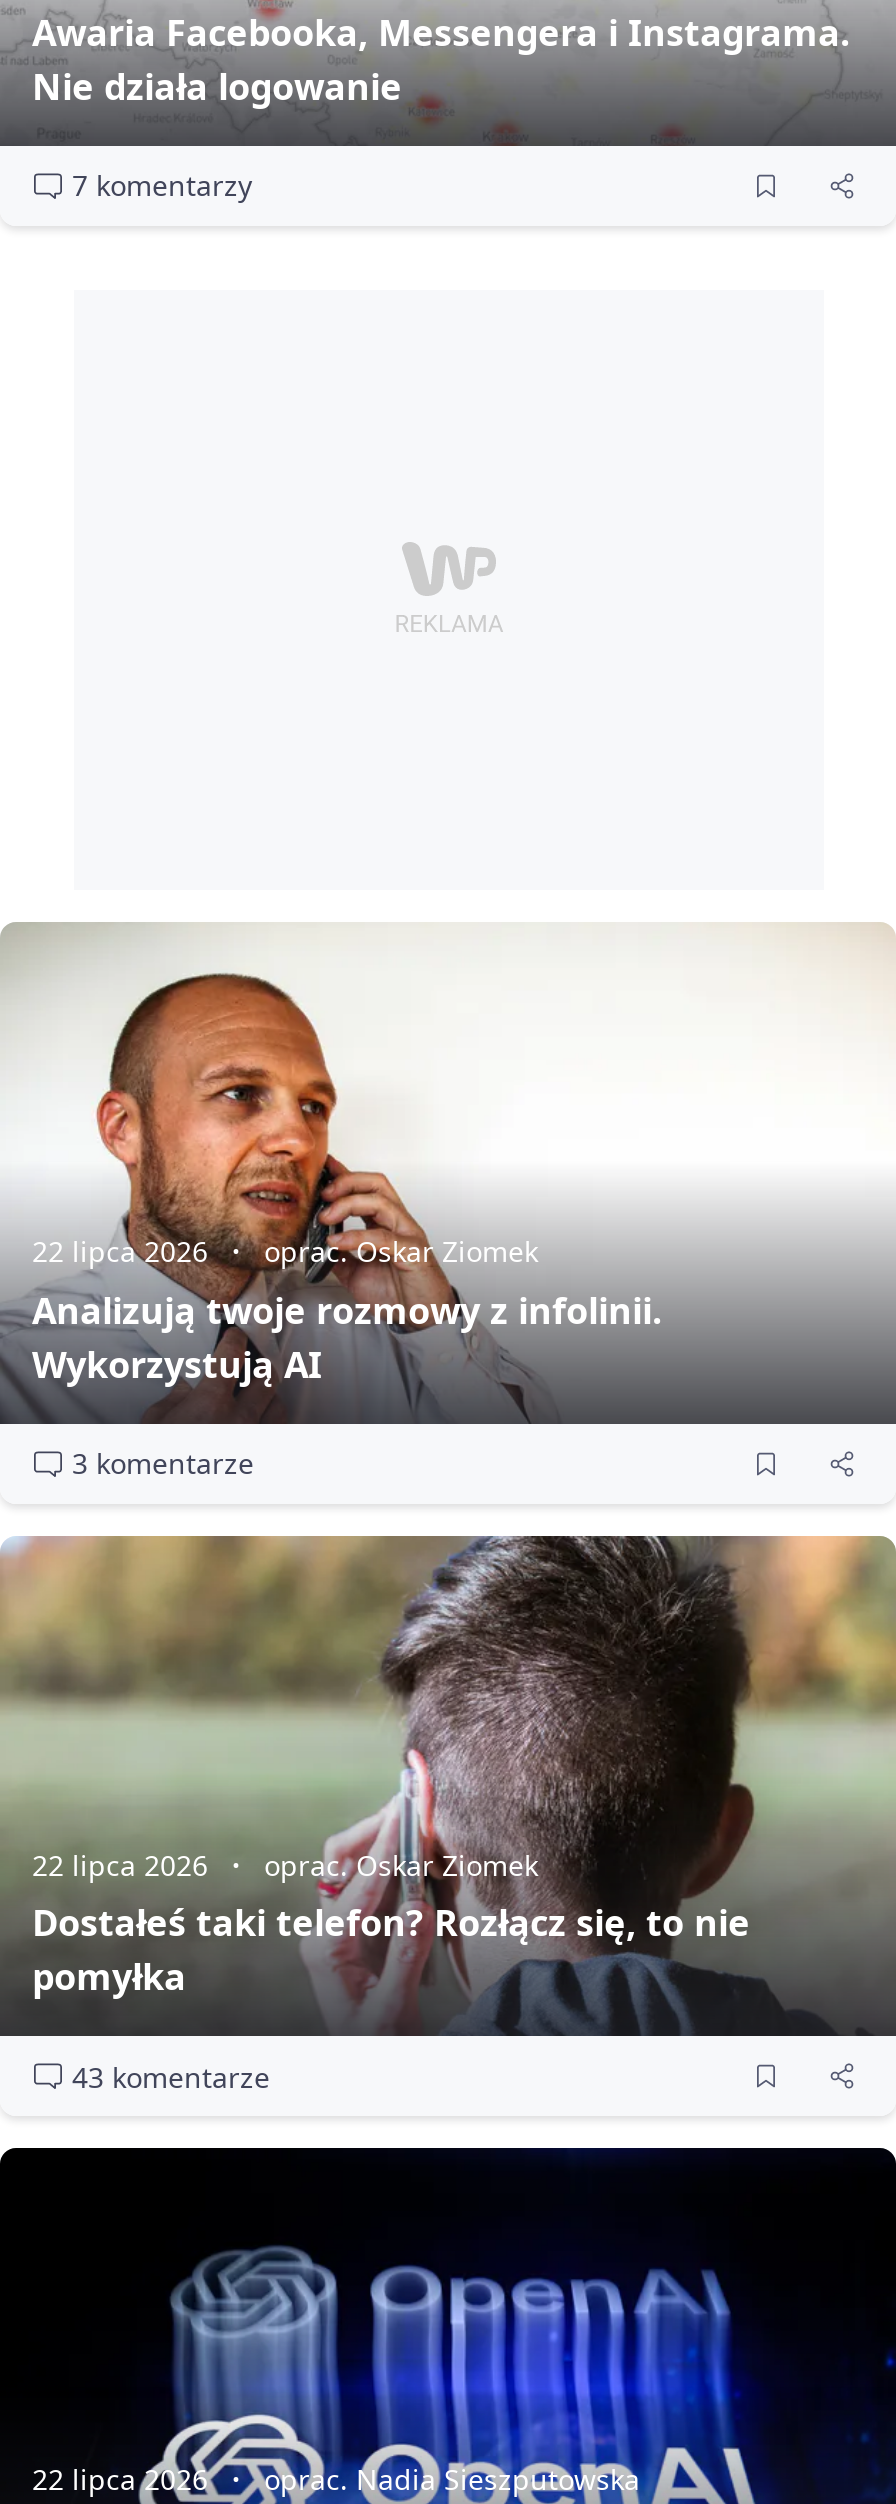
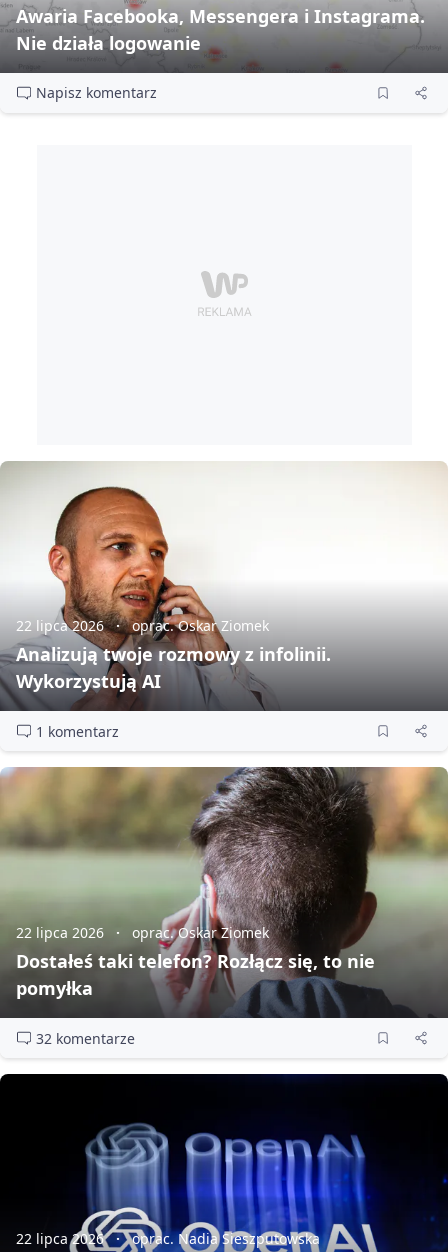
- 7 komentarzy
+ Napisz komentarz

- 3 komentarze
+ 1 komentarz

- 43 komentarze
+ 32 komentarze
